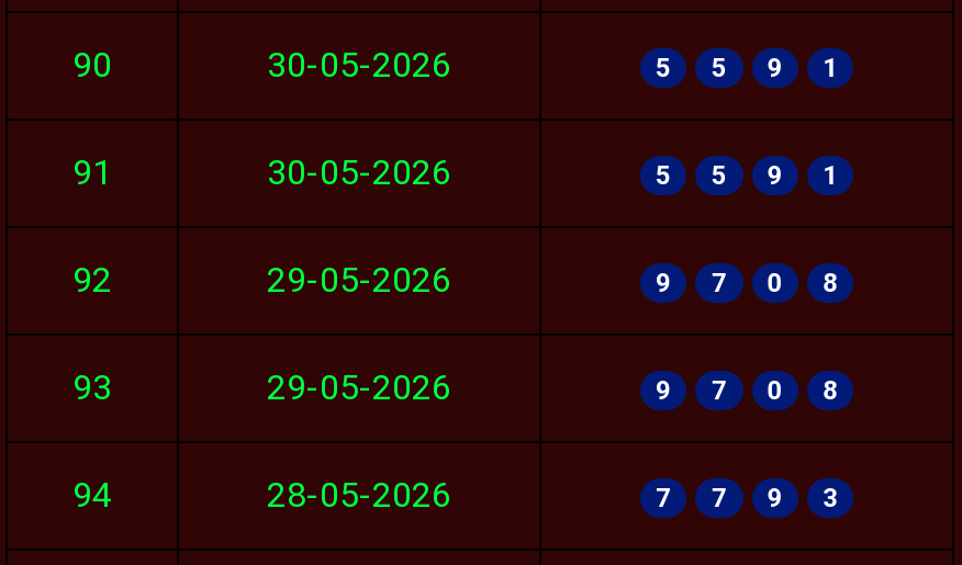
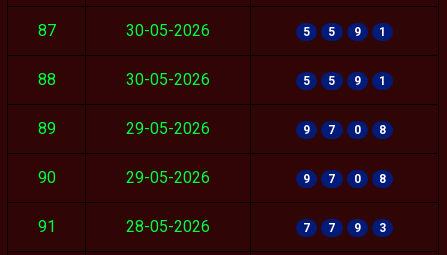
- 90
+ 87

- 91
+ 88

- 92
+ 89

- 93
+ 90

- 94
+ 91
